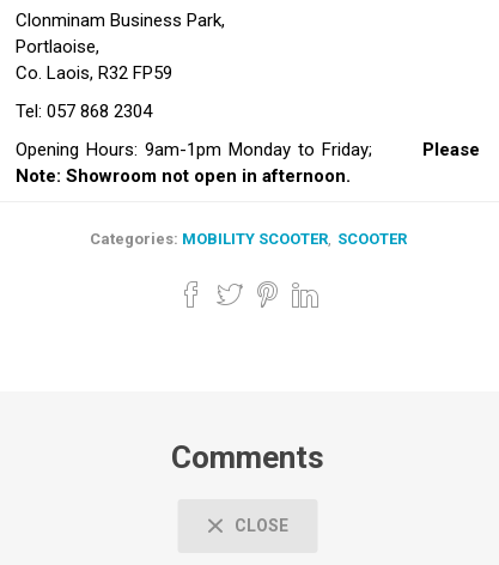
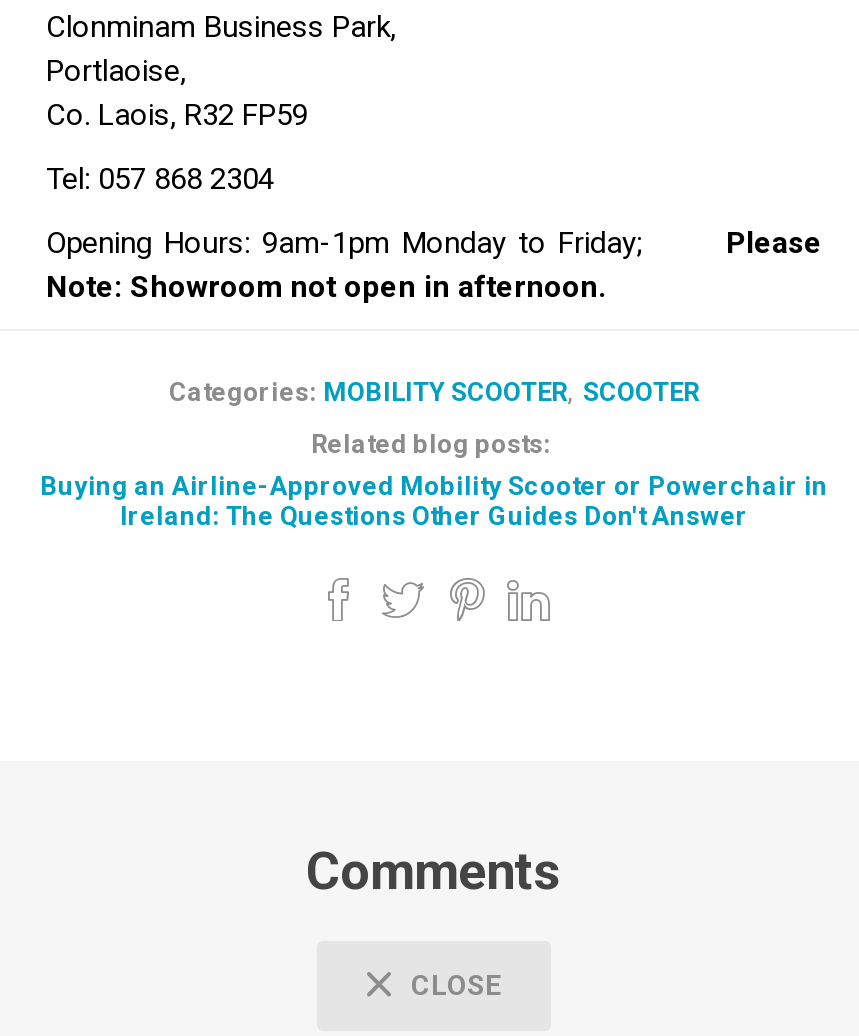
+ Related blog posts:
+ Buying an Airline-Approved Mobility Scooter or Powerchair in
+ Ireland: The Questions Other Guides Don't Answer
